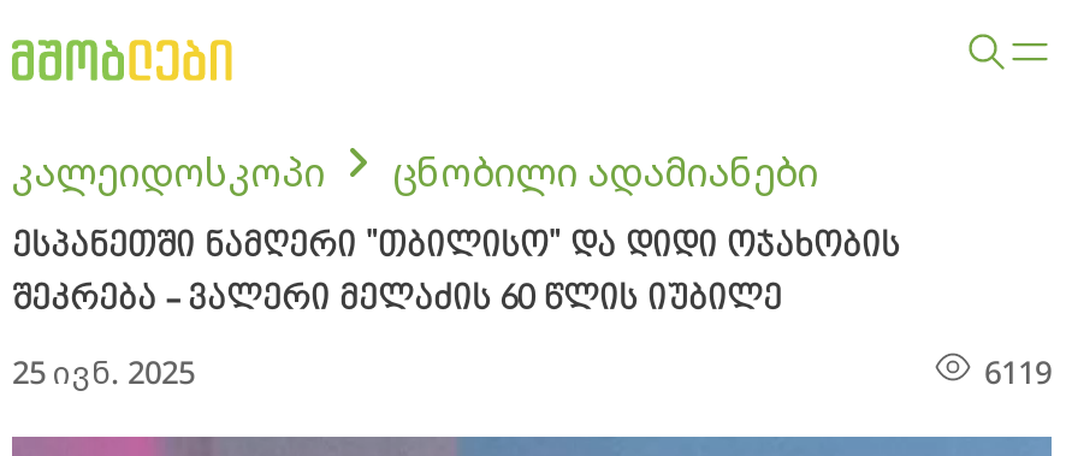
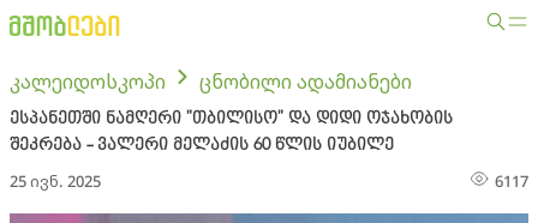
- 6119
+ 6117
